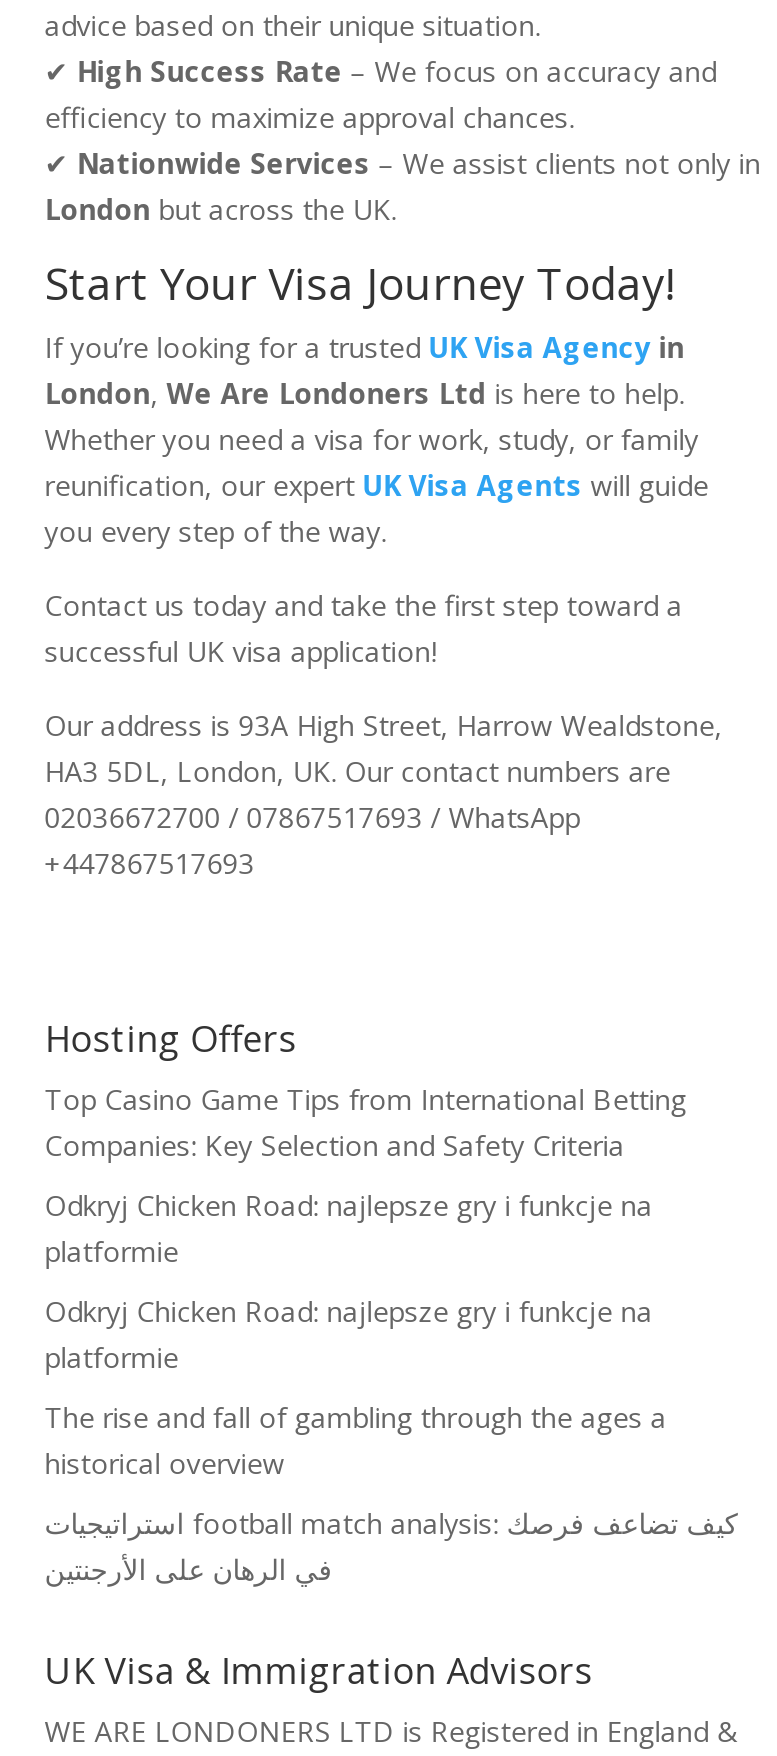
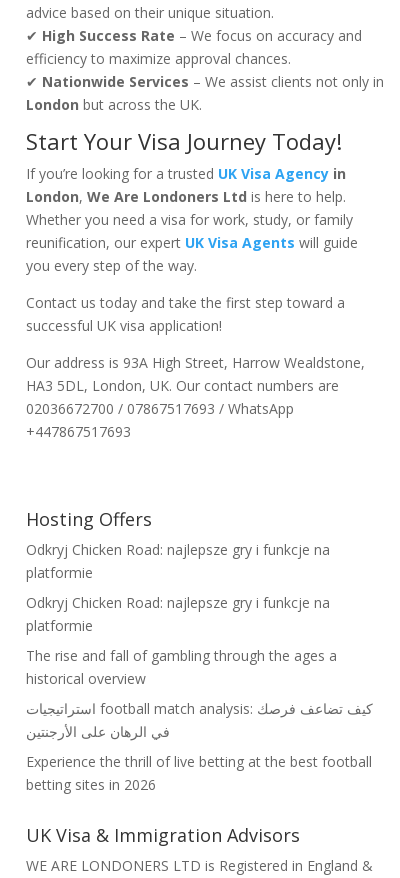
- Top Casino Game Tips from International Betting
- Companies: Key Selection and Safety Criteria

moved up: Odkryj Chicken Road: najlepsze gry i funkcje na | platformie | Odkryj Chicken Road: najlepsze gry i funkcje na | platformie | The rise and fall of gambling through the ages a | historical overview | في الرهان على الأرجنتين

+ Experience the thrill of live betting at the best football
+ betting sites in 2026
